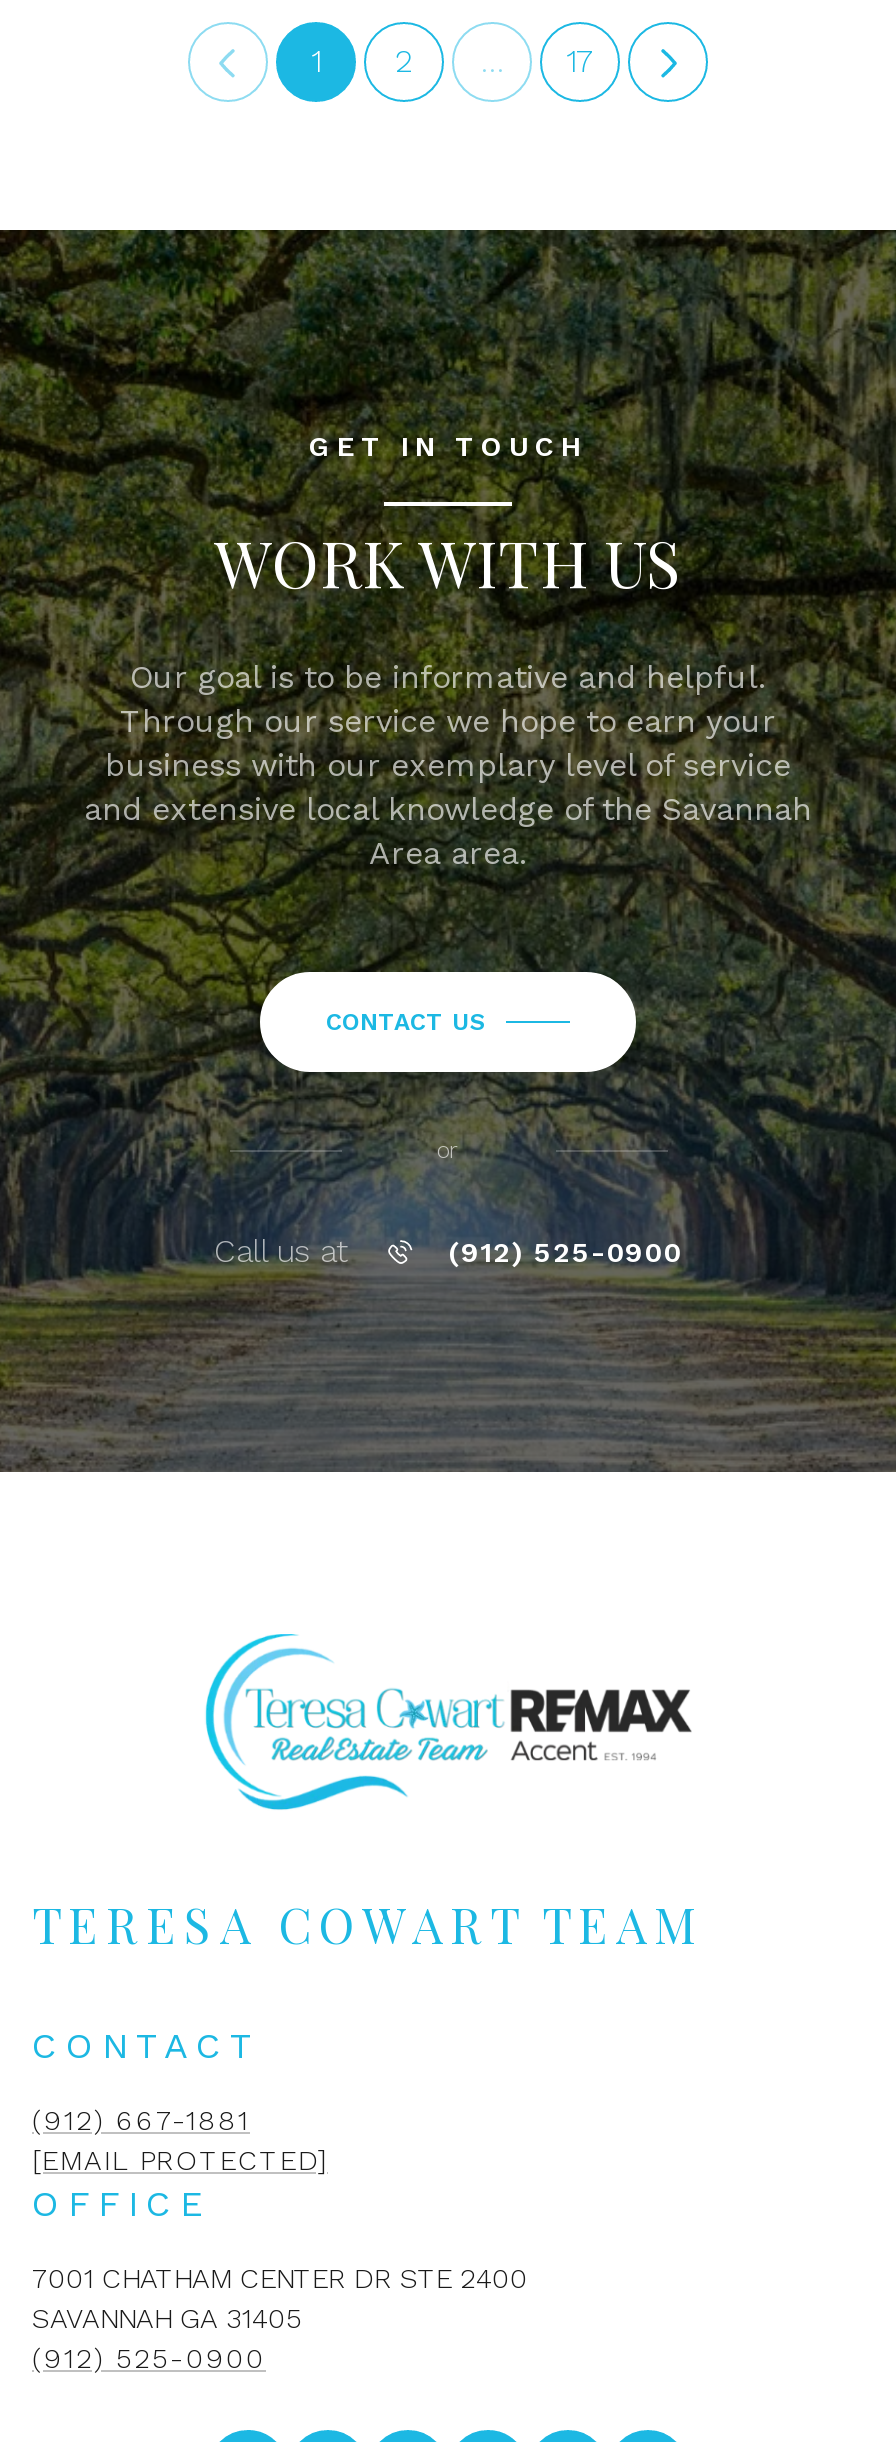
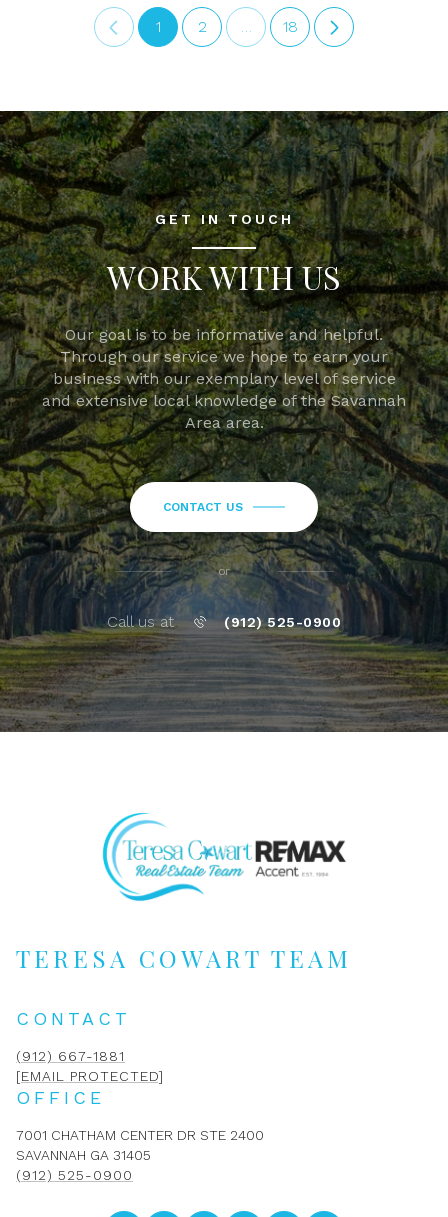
- 17
+ 18
